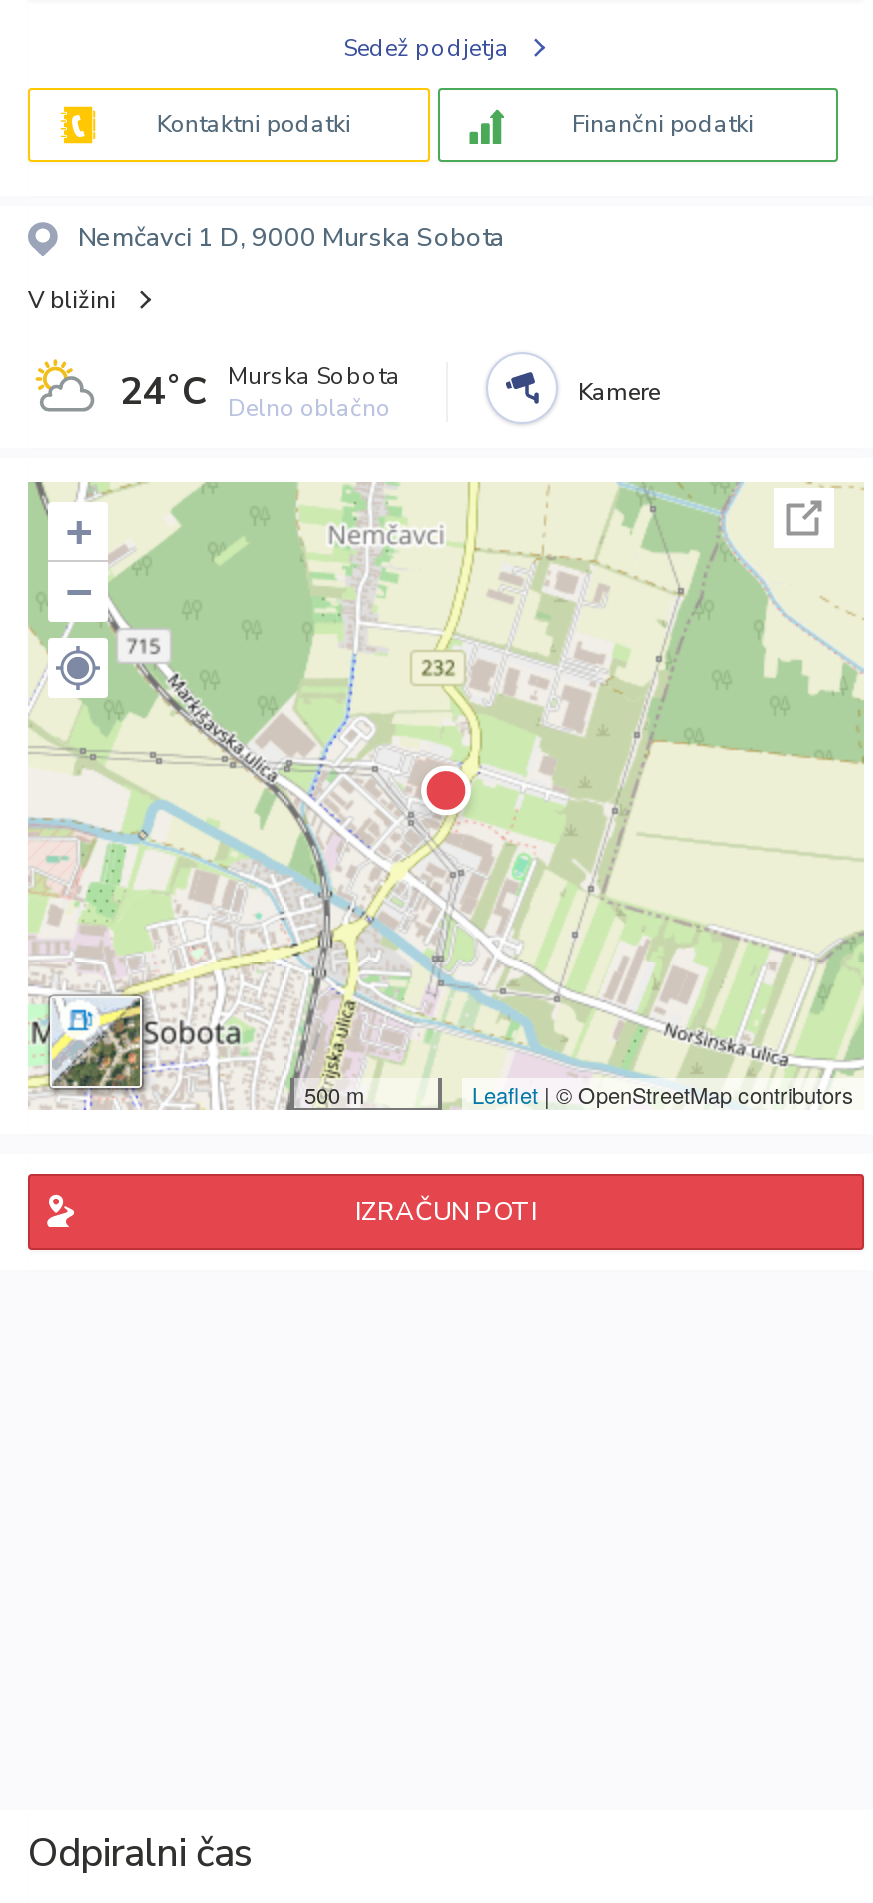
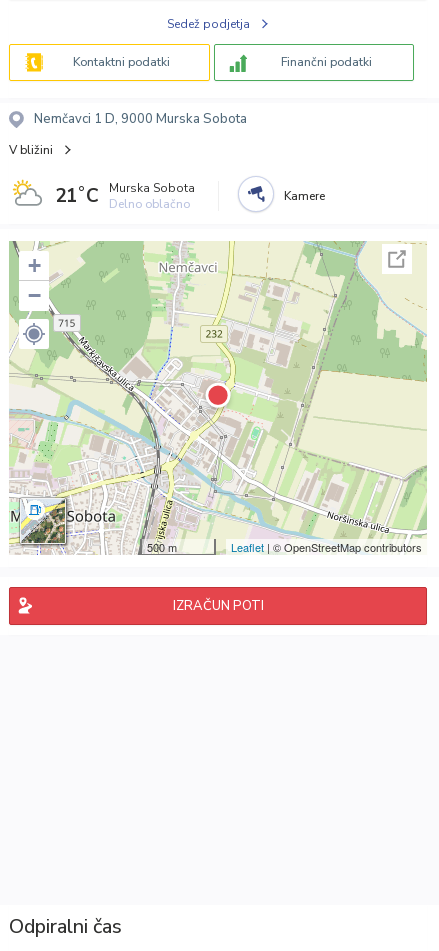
- 24˚C Murska Sobota Delno oblačno
+ 21˚C Murska Sobota Delno oblačno
